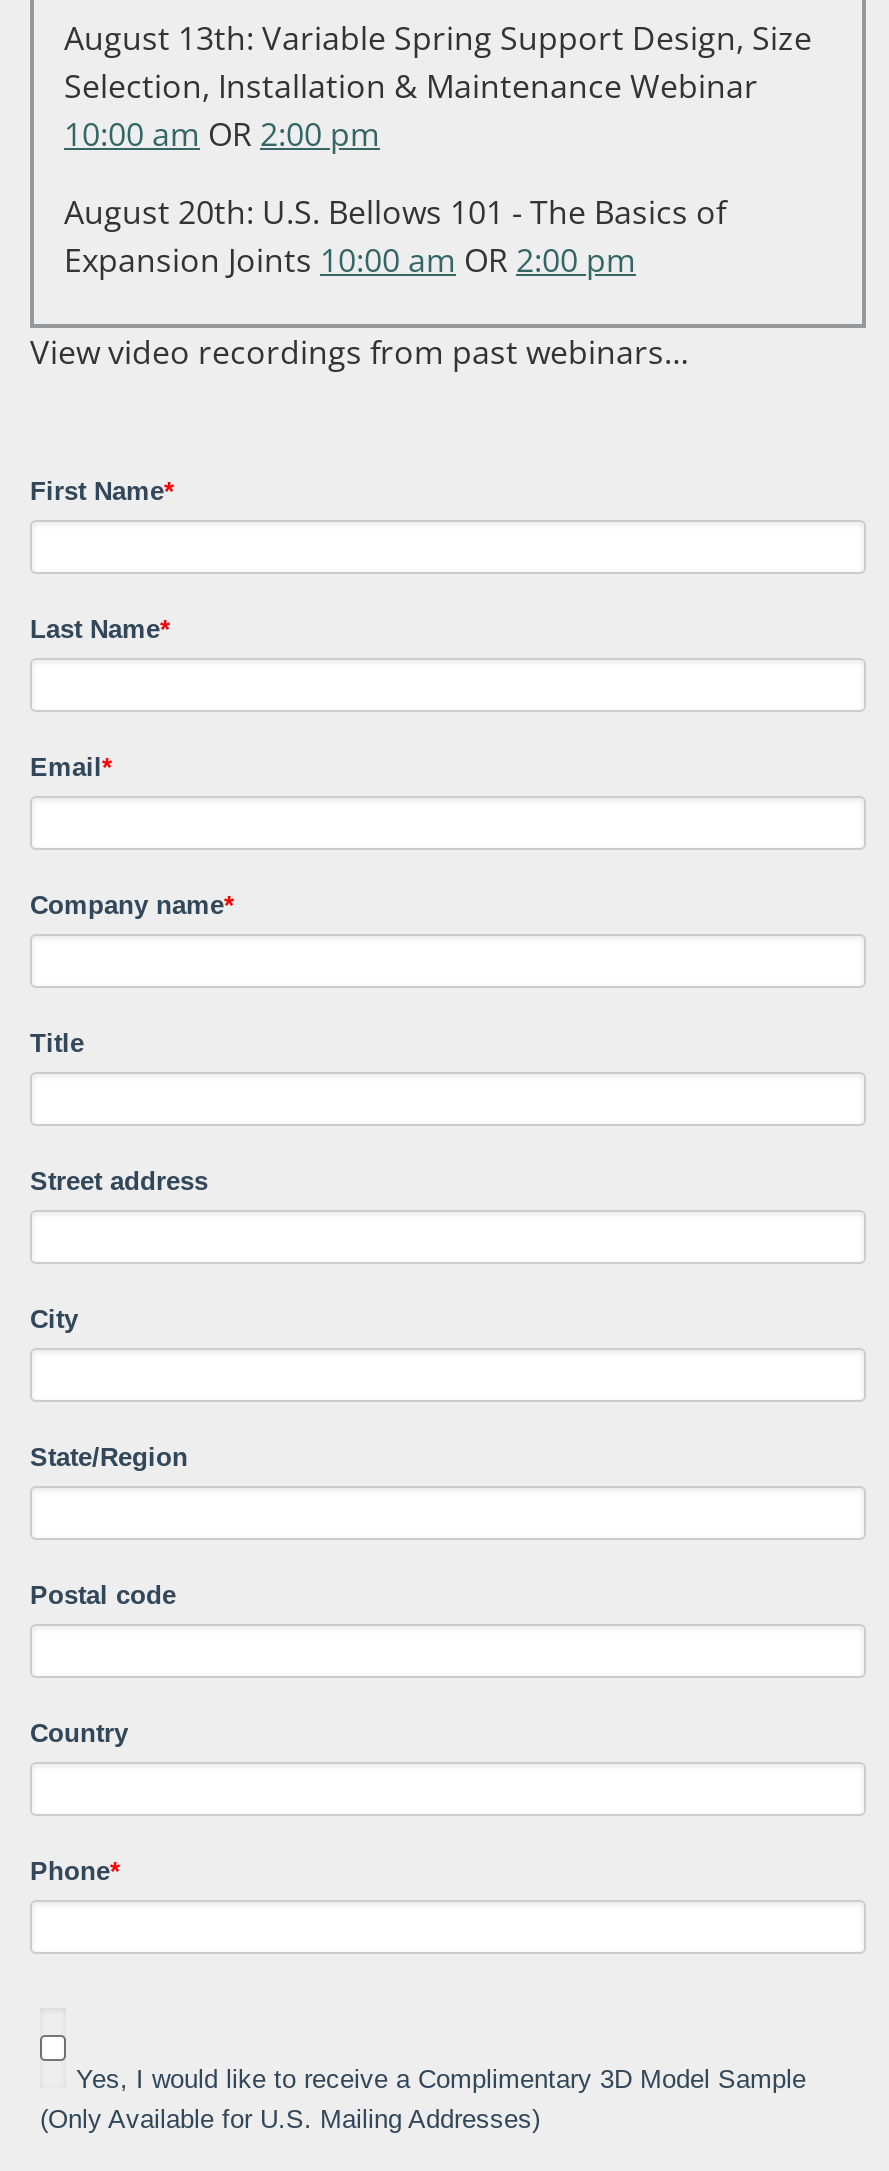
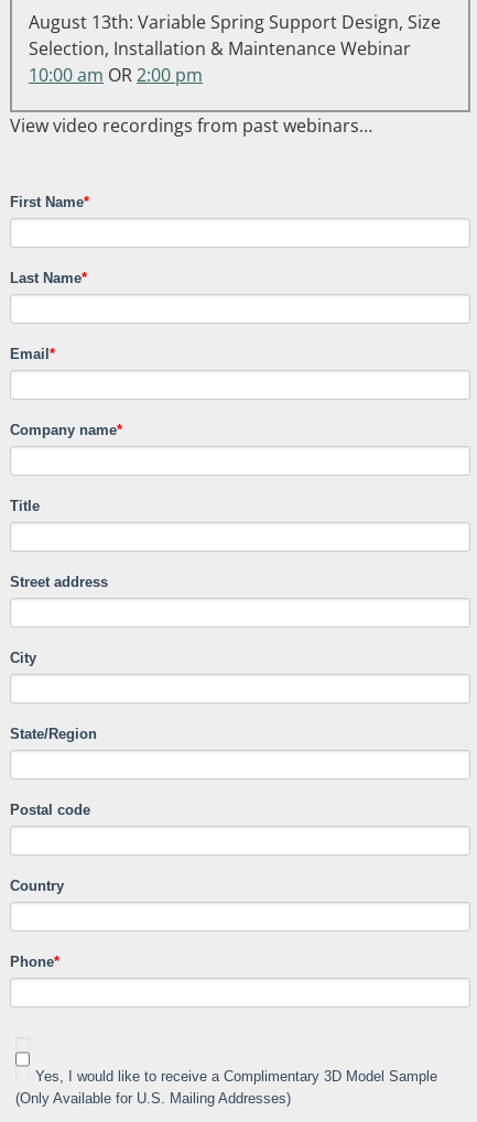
- August 20th: U.S. Bellows 101 - The Basics of
- Expansion Joints 10:00 am OR 2:00 pm
